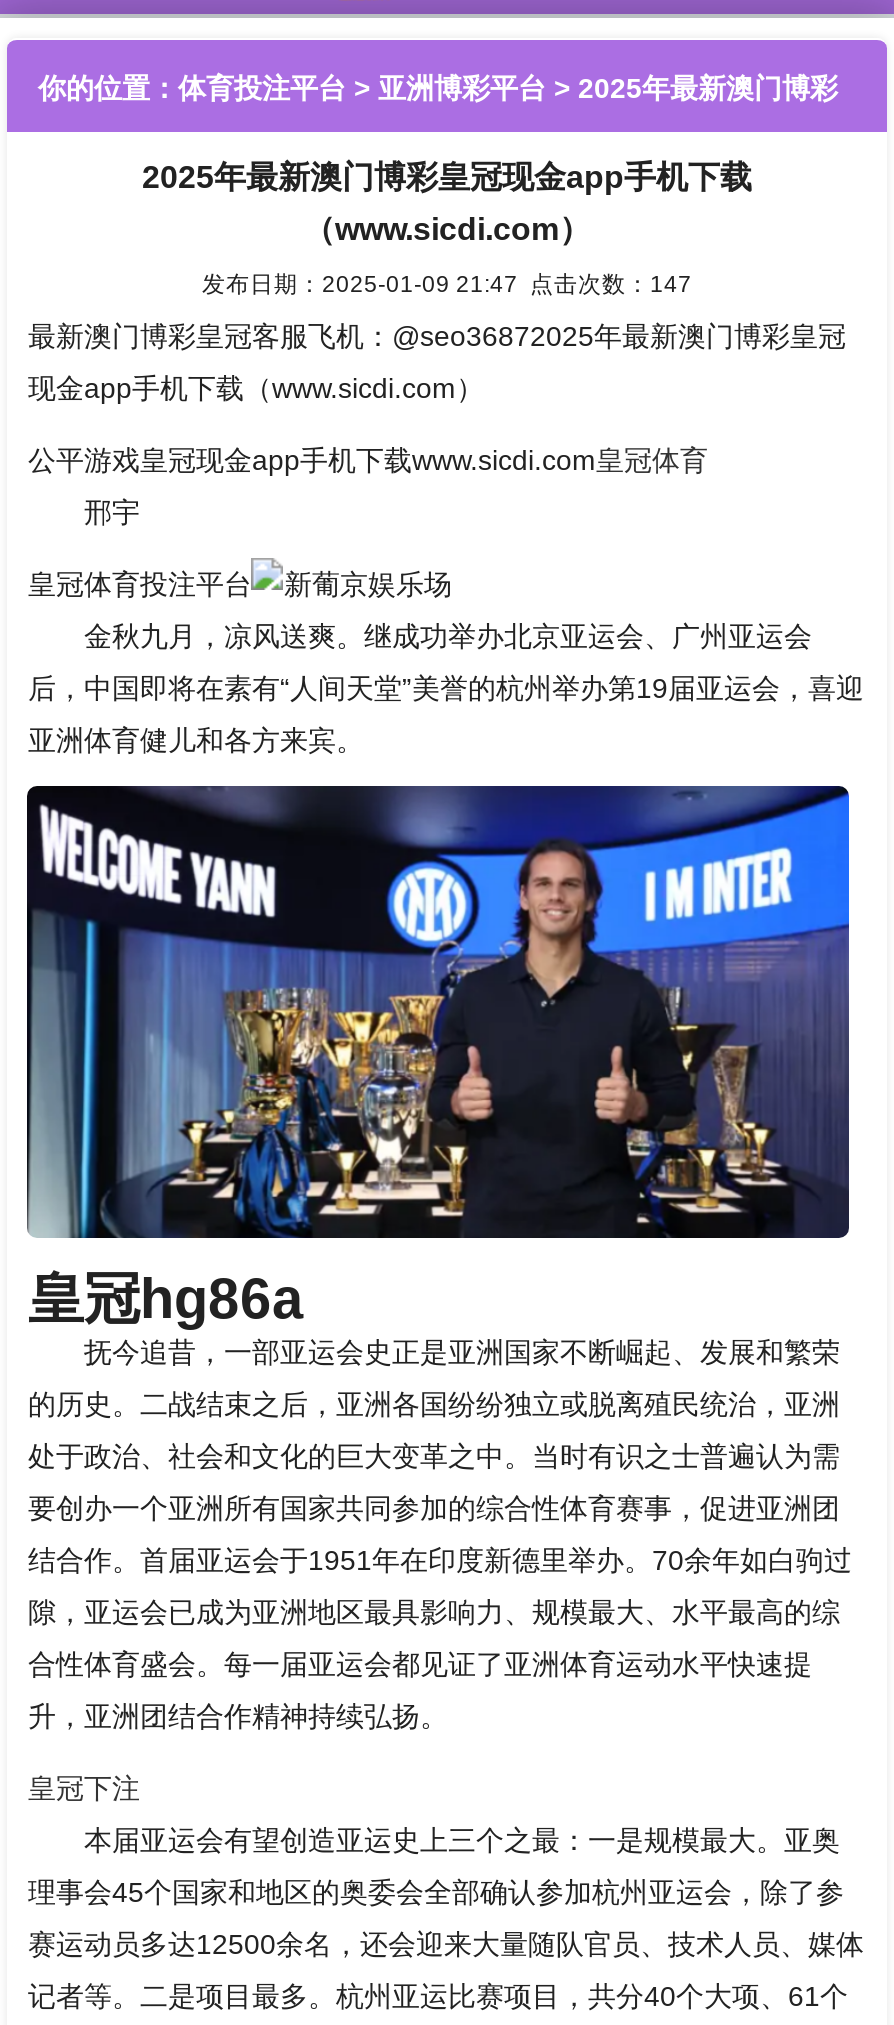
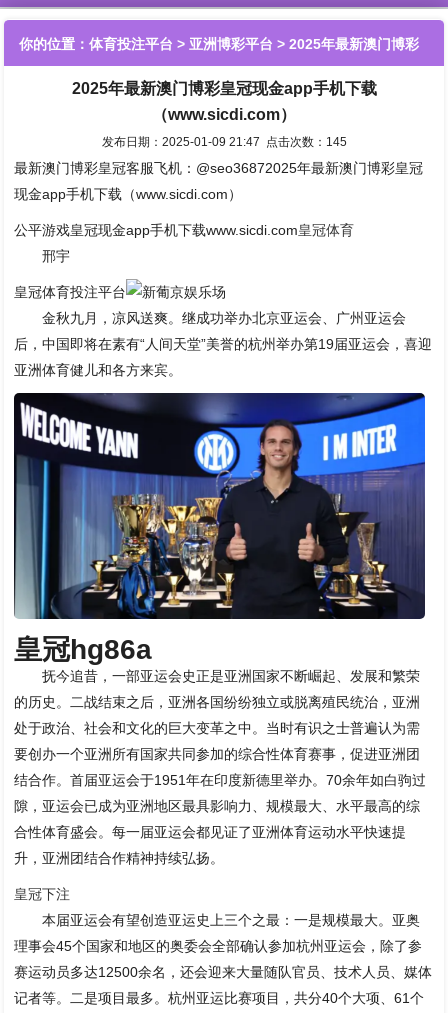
- 发布日期：2025-01-09 21:47 点击次数：147
+ 发布日期：2025-01-09 21:47 点击次数：145
